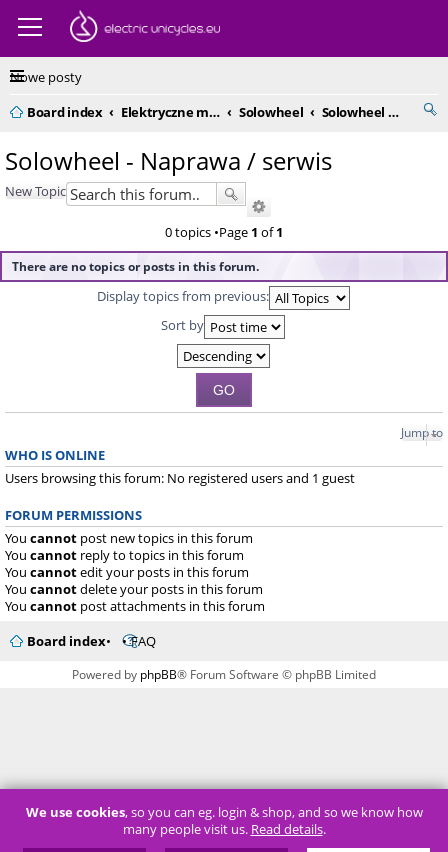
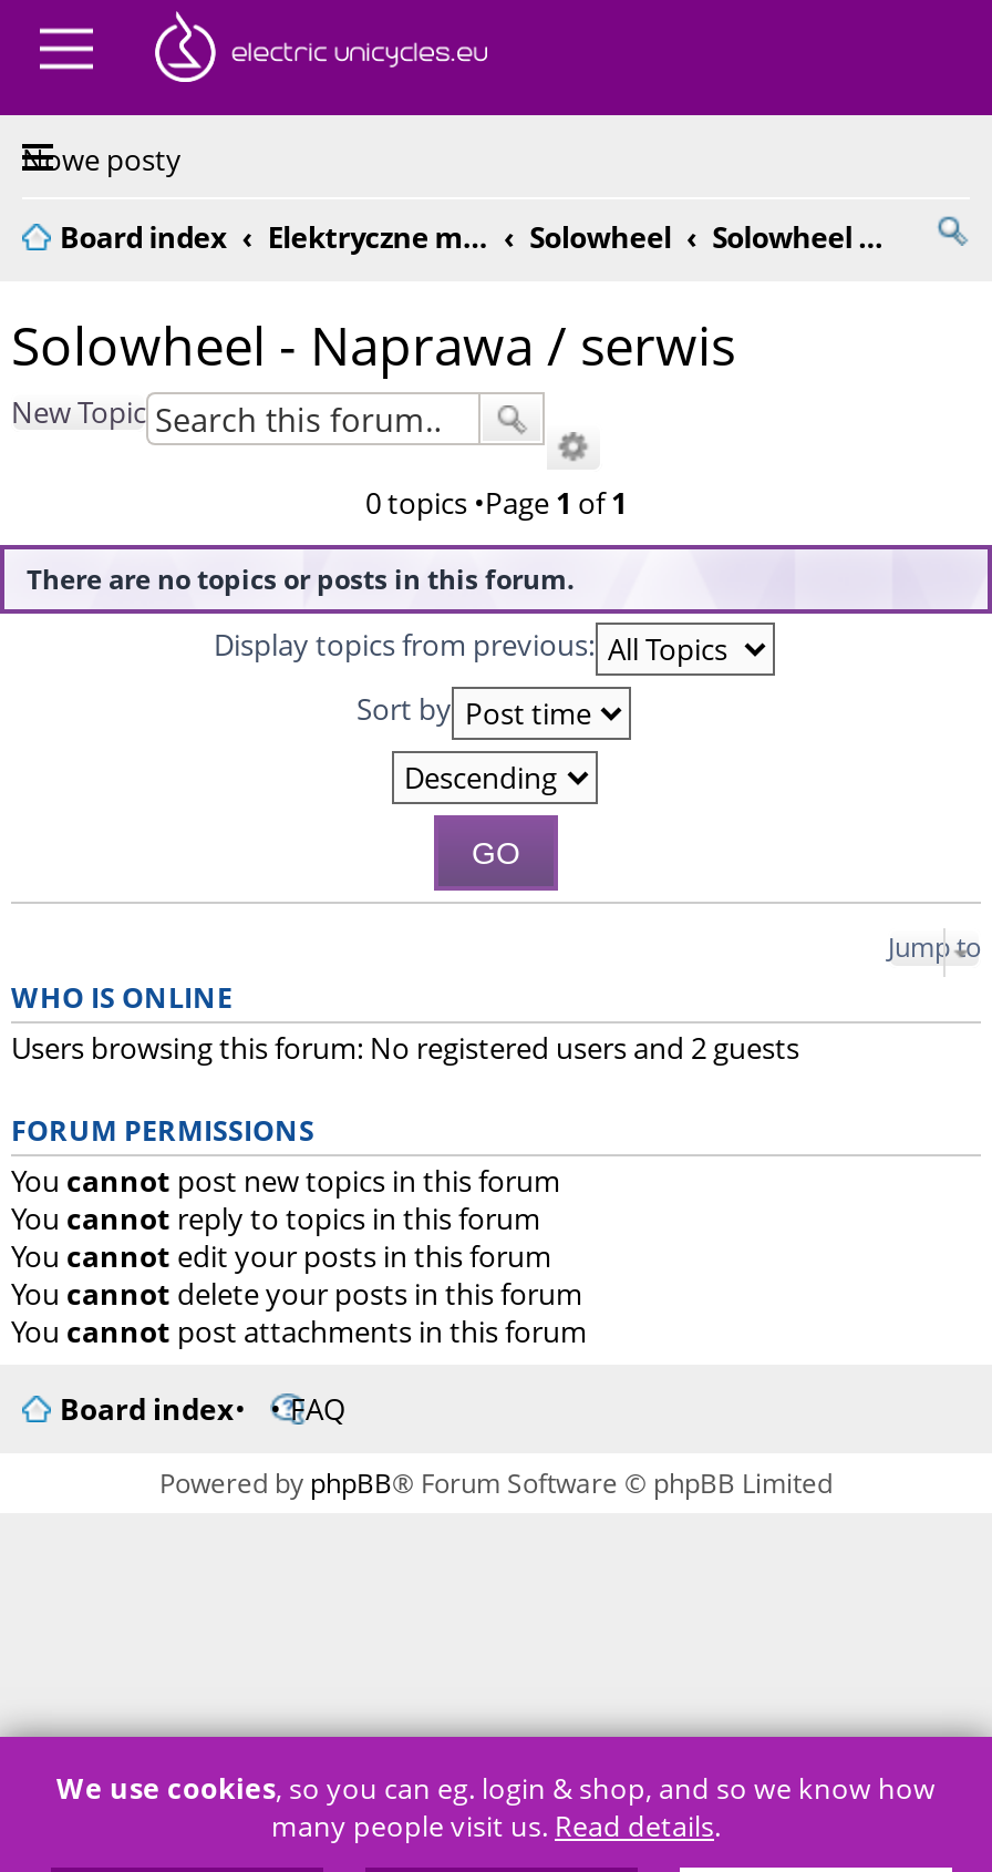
- Users browsing this forum: No registered users and 1 guest
+ Users browsing this forum: No registered users and 2 guests
